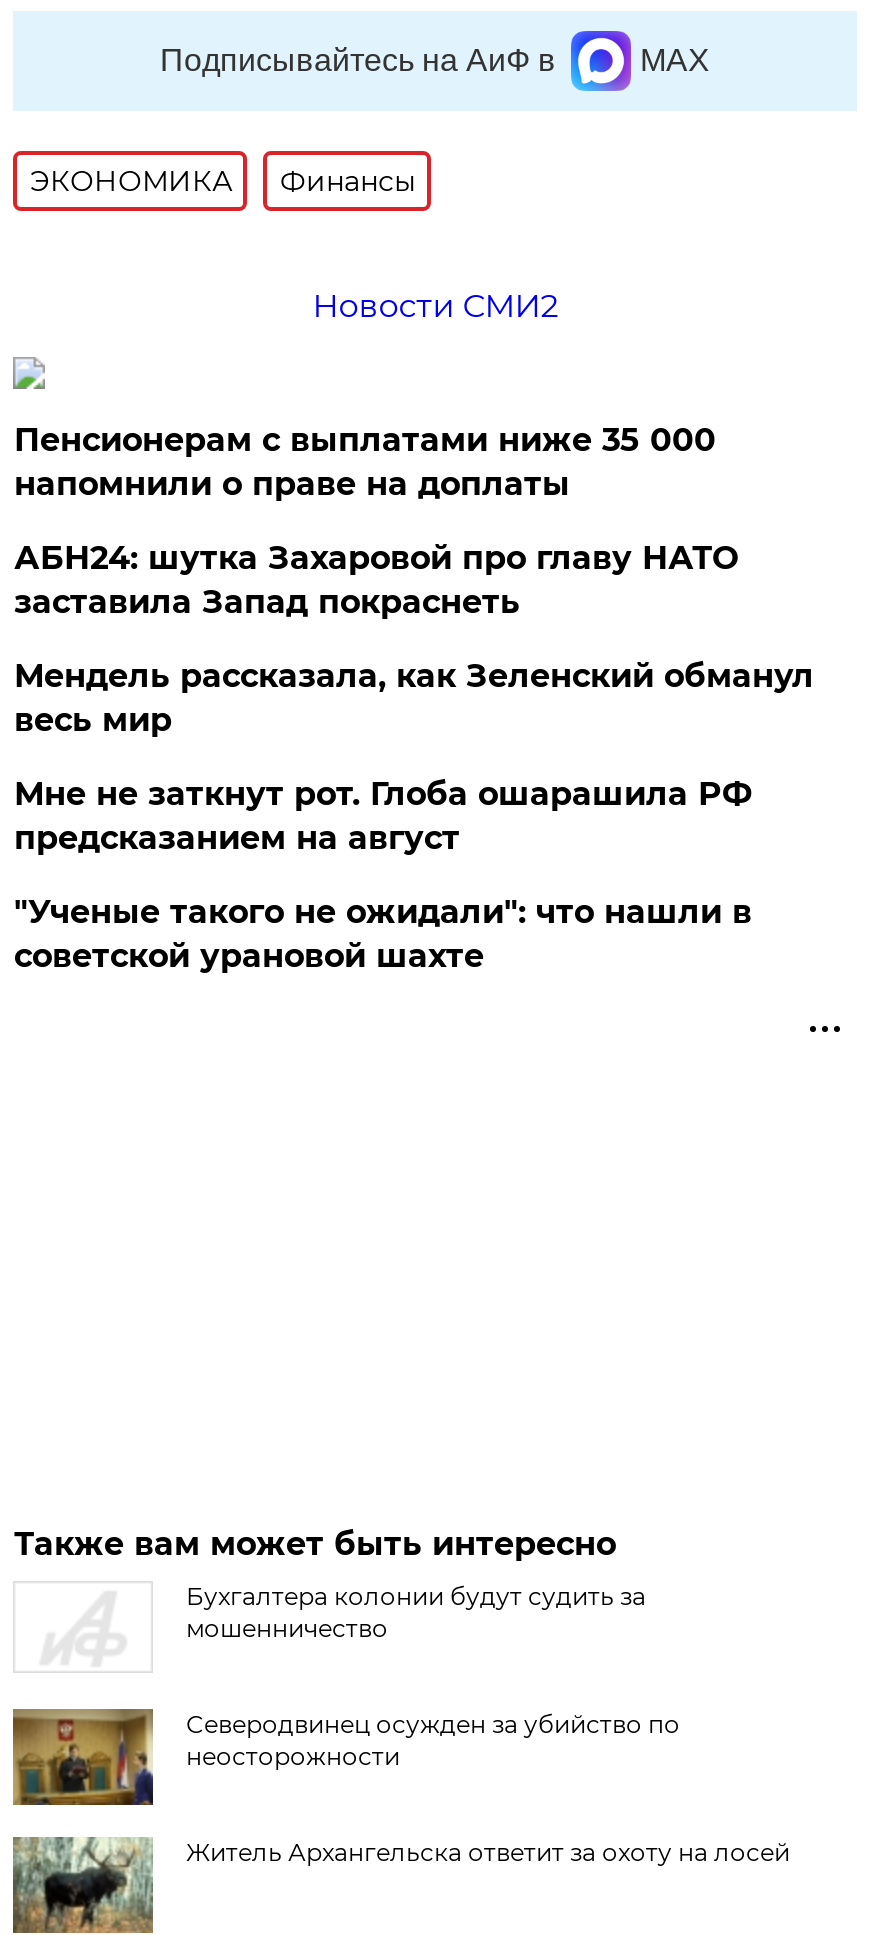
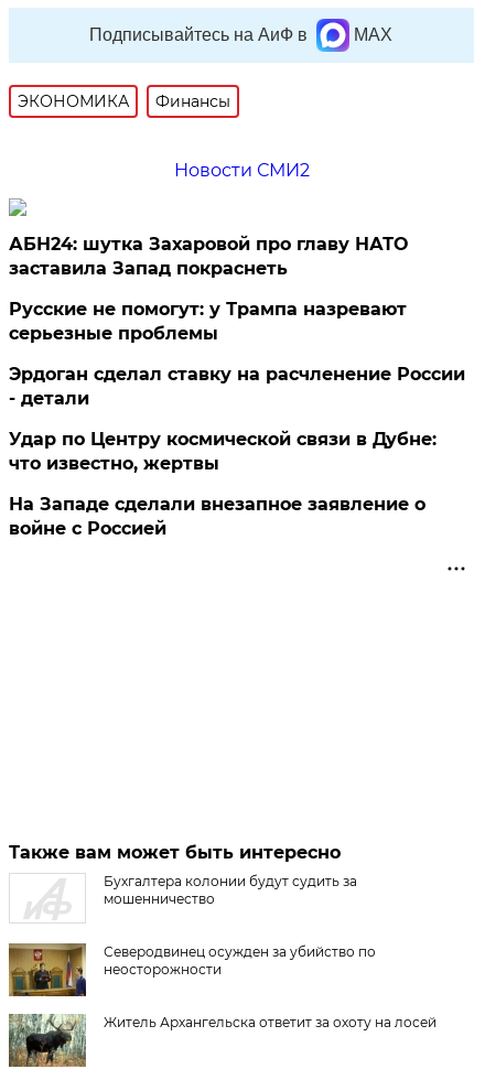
- Пенсионерам с выплатами ниже 35 000
- напомнили о праве на доплаты

moved up: АБН24: шутка Захаровой про главу НАТО | заставила Запад покраснеть

- Мендель рассказала, как Зеленский обманул
- весь мир
- Мне не заткнут рот. Глоба ошарашила РФ
- предсказанием на август
- "Ученые такого не ожидали": что нашли в
- советской урановой шахте
+ Русские не помогут: у Трампа назревают
+ серьезные проблемы
+ Эрдоган сделал ставку на расчленение России
+ - детали
+ Удар по Центру космической связи в Дубне:
+ что известно, жертвы
+ На Западе сделали внезапное заявление о
+ войне с Россией
